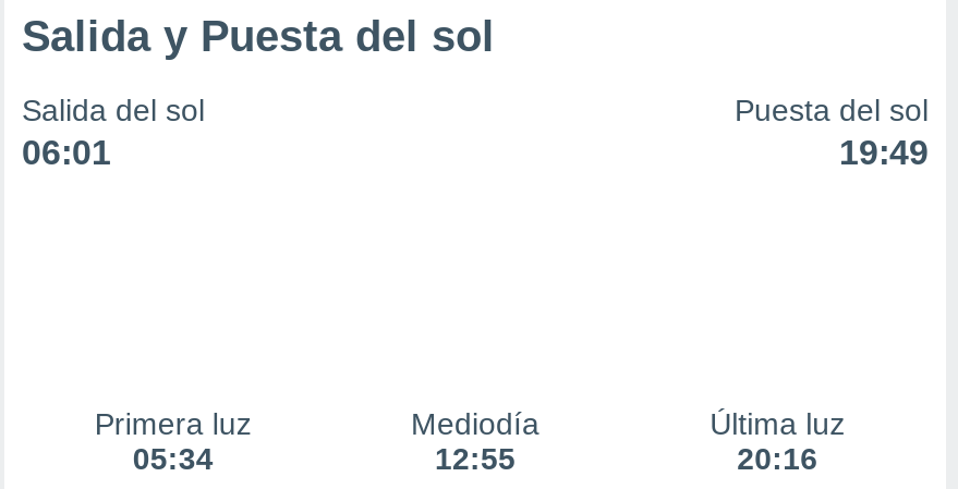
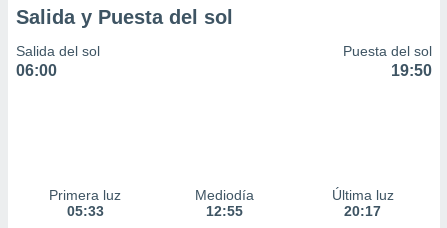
- 06:01
+ 06:00

- 19:49
+ 19:50

- 05:34
+ 05:33

- 20:16
+ 20:17
